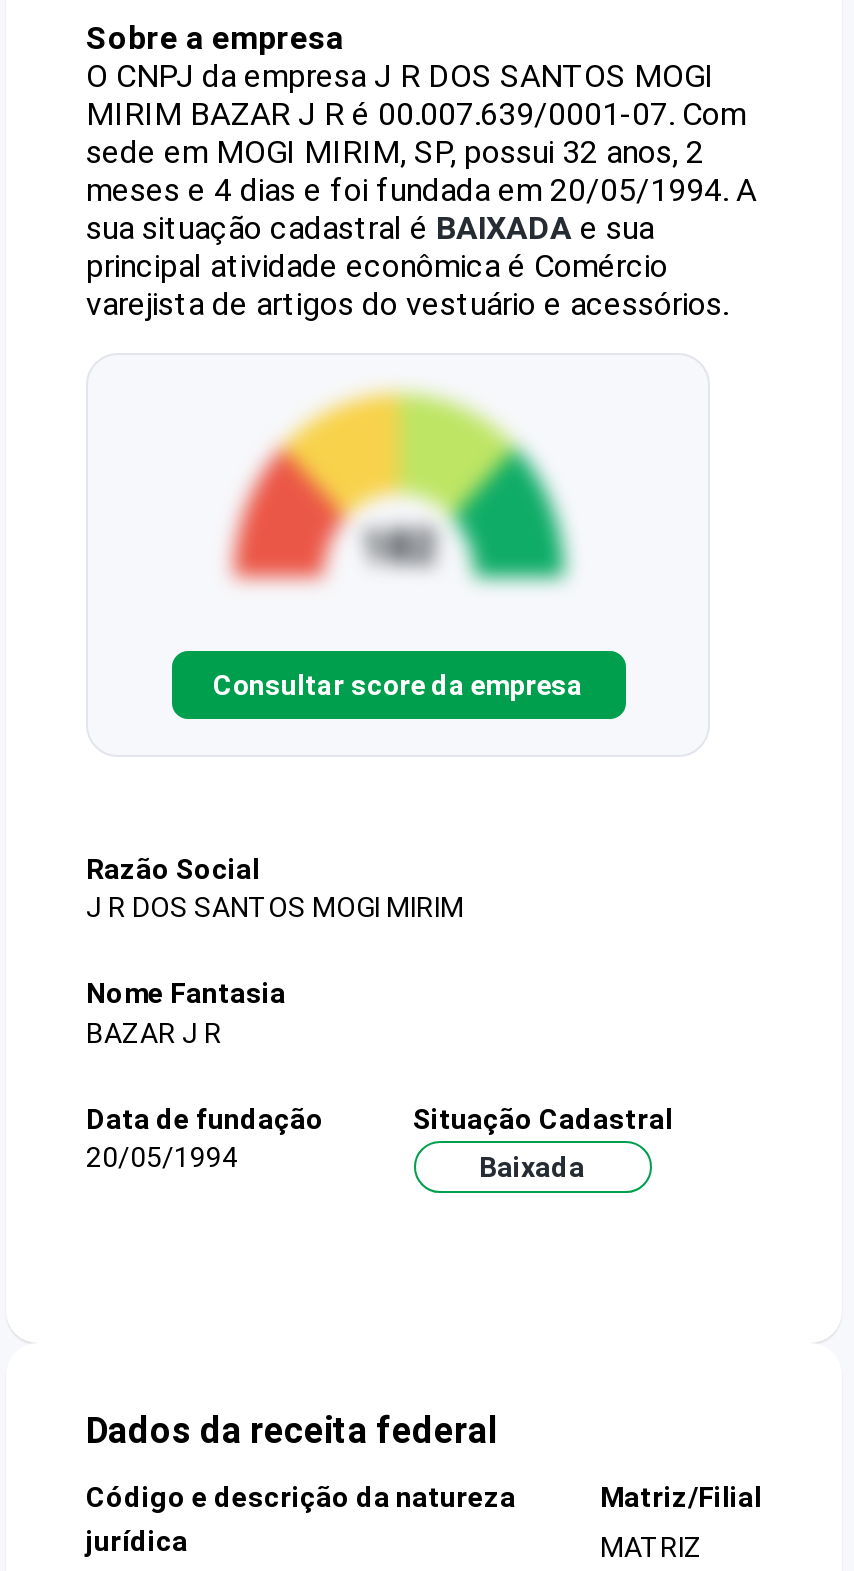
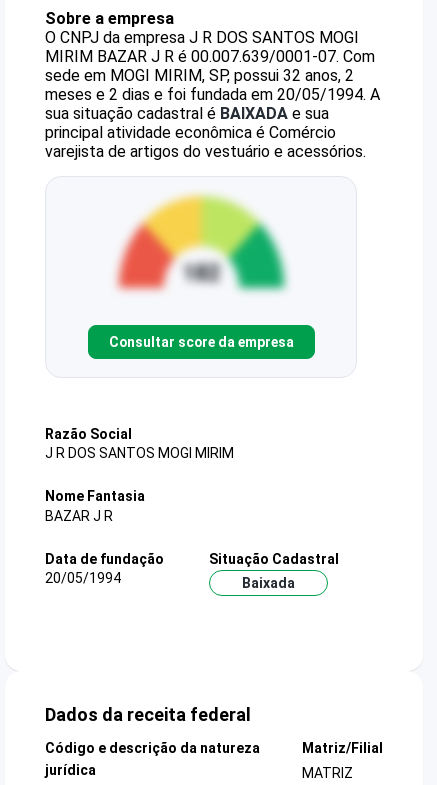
- meses e 4 dias e foi fundada em 20/05/1994. A
+ meses e 2 dias e foi fundada em 20/05/1994. A
